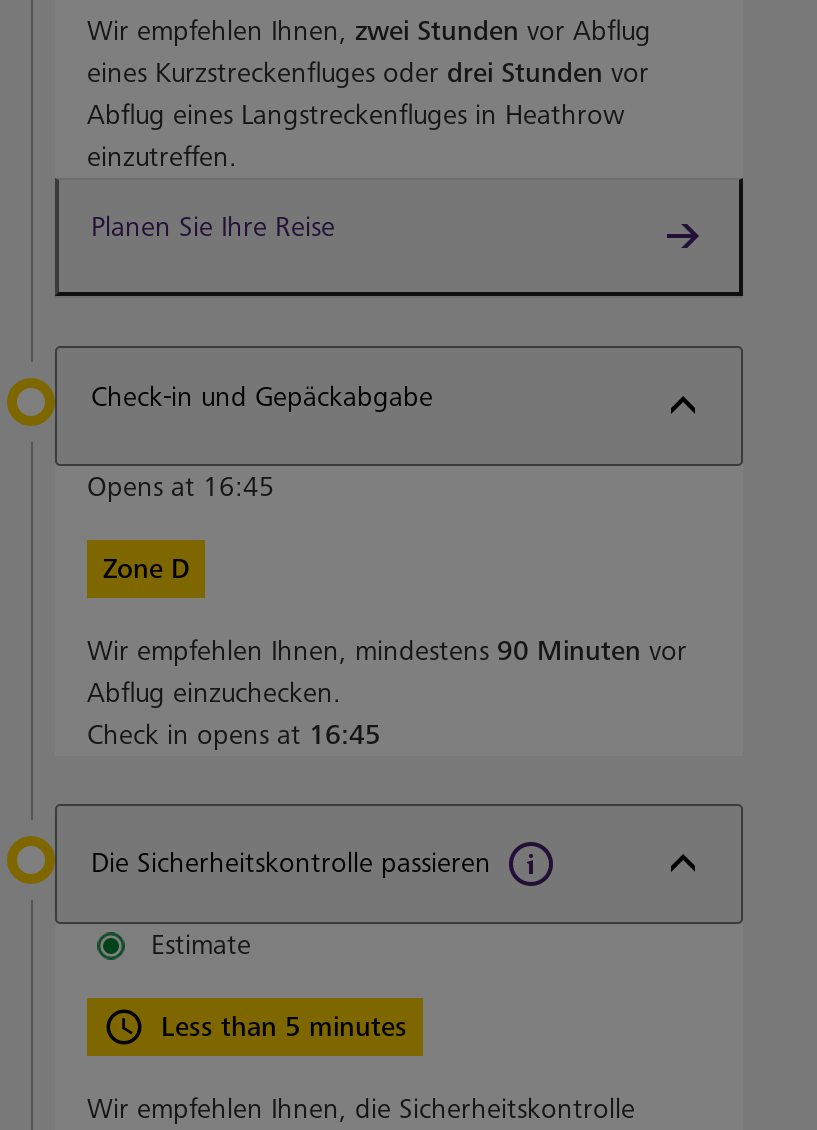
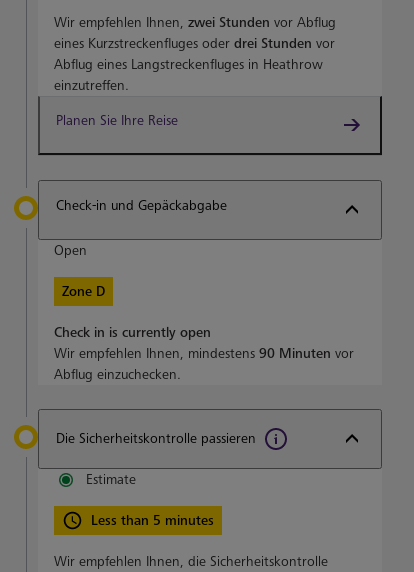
- Opens at 16:45
+ Open

+ Check in is currently open

moved down: Wir empfehlen Ihnen, mindestens 90 Minuten vor | Abflug einzuchecken.

- Check in opens at 16:45
